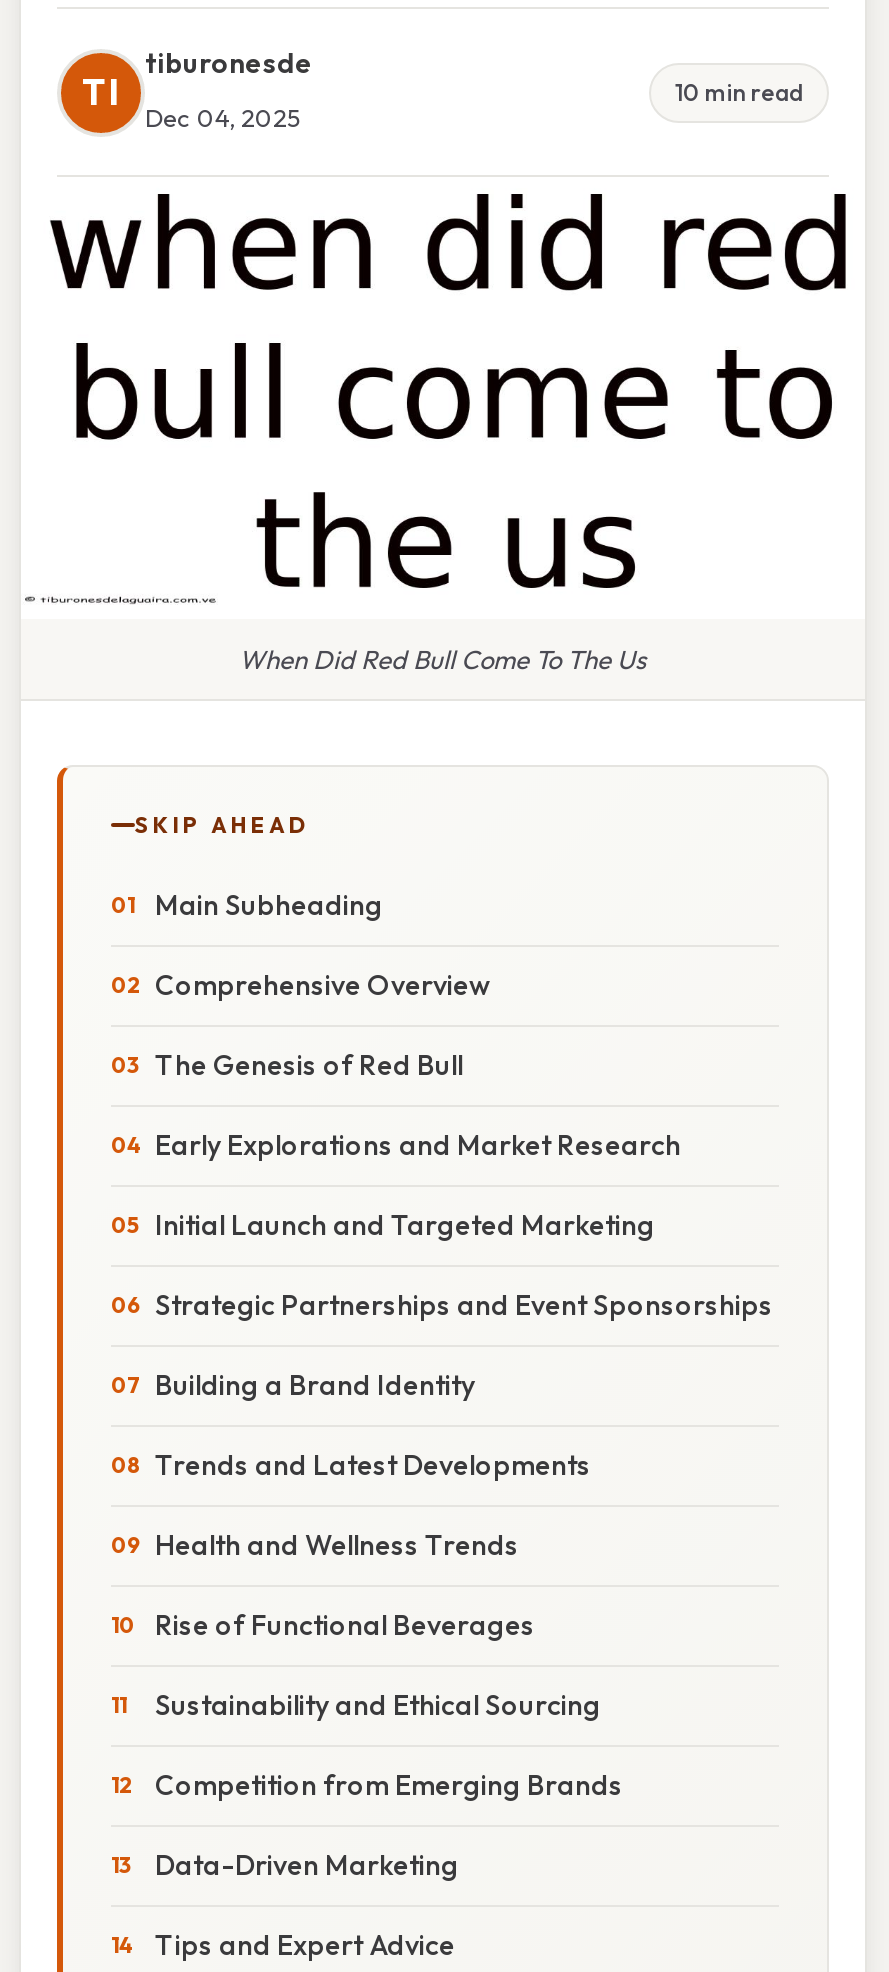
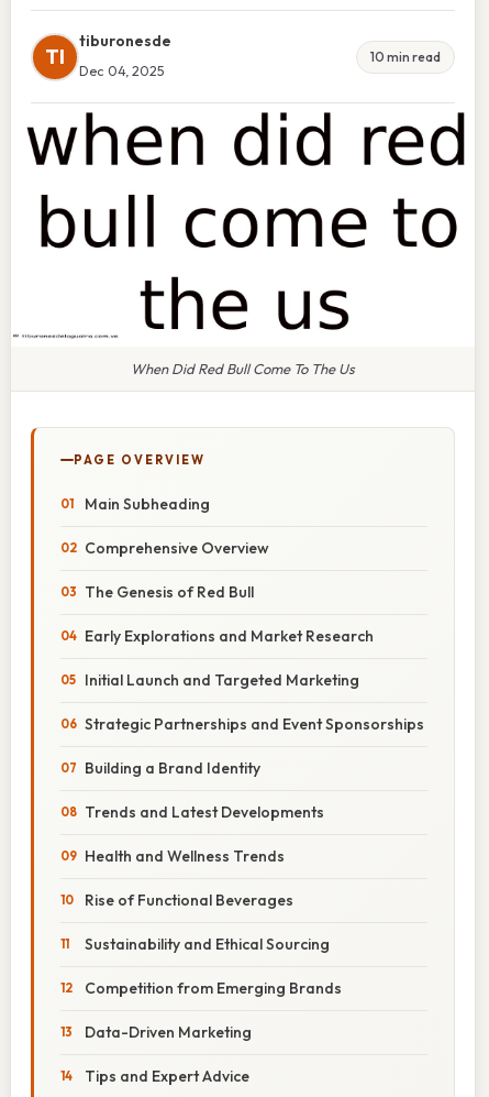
- SKIP AHEAD
+ PAGE OVERVIEW
